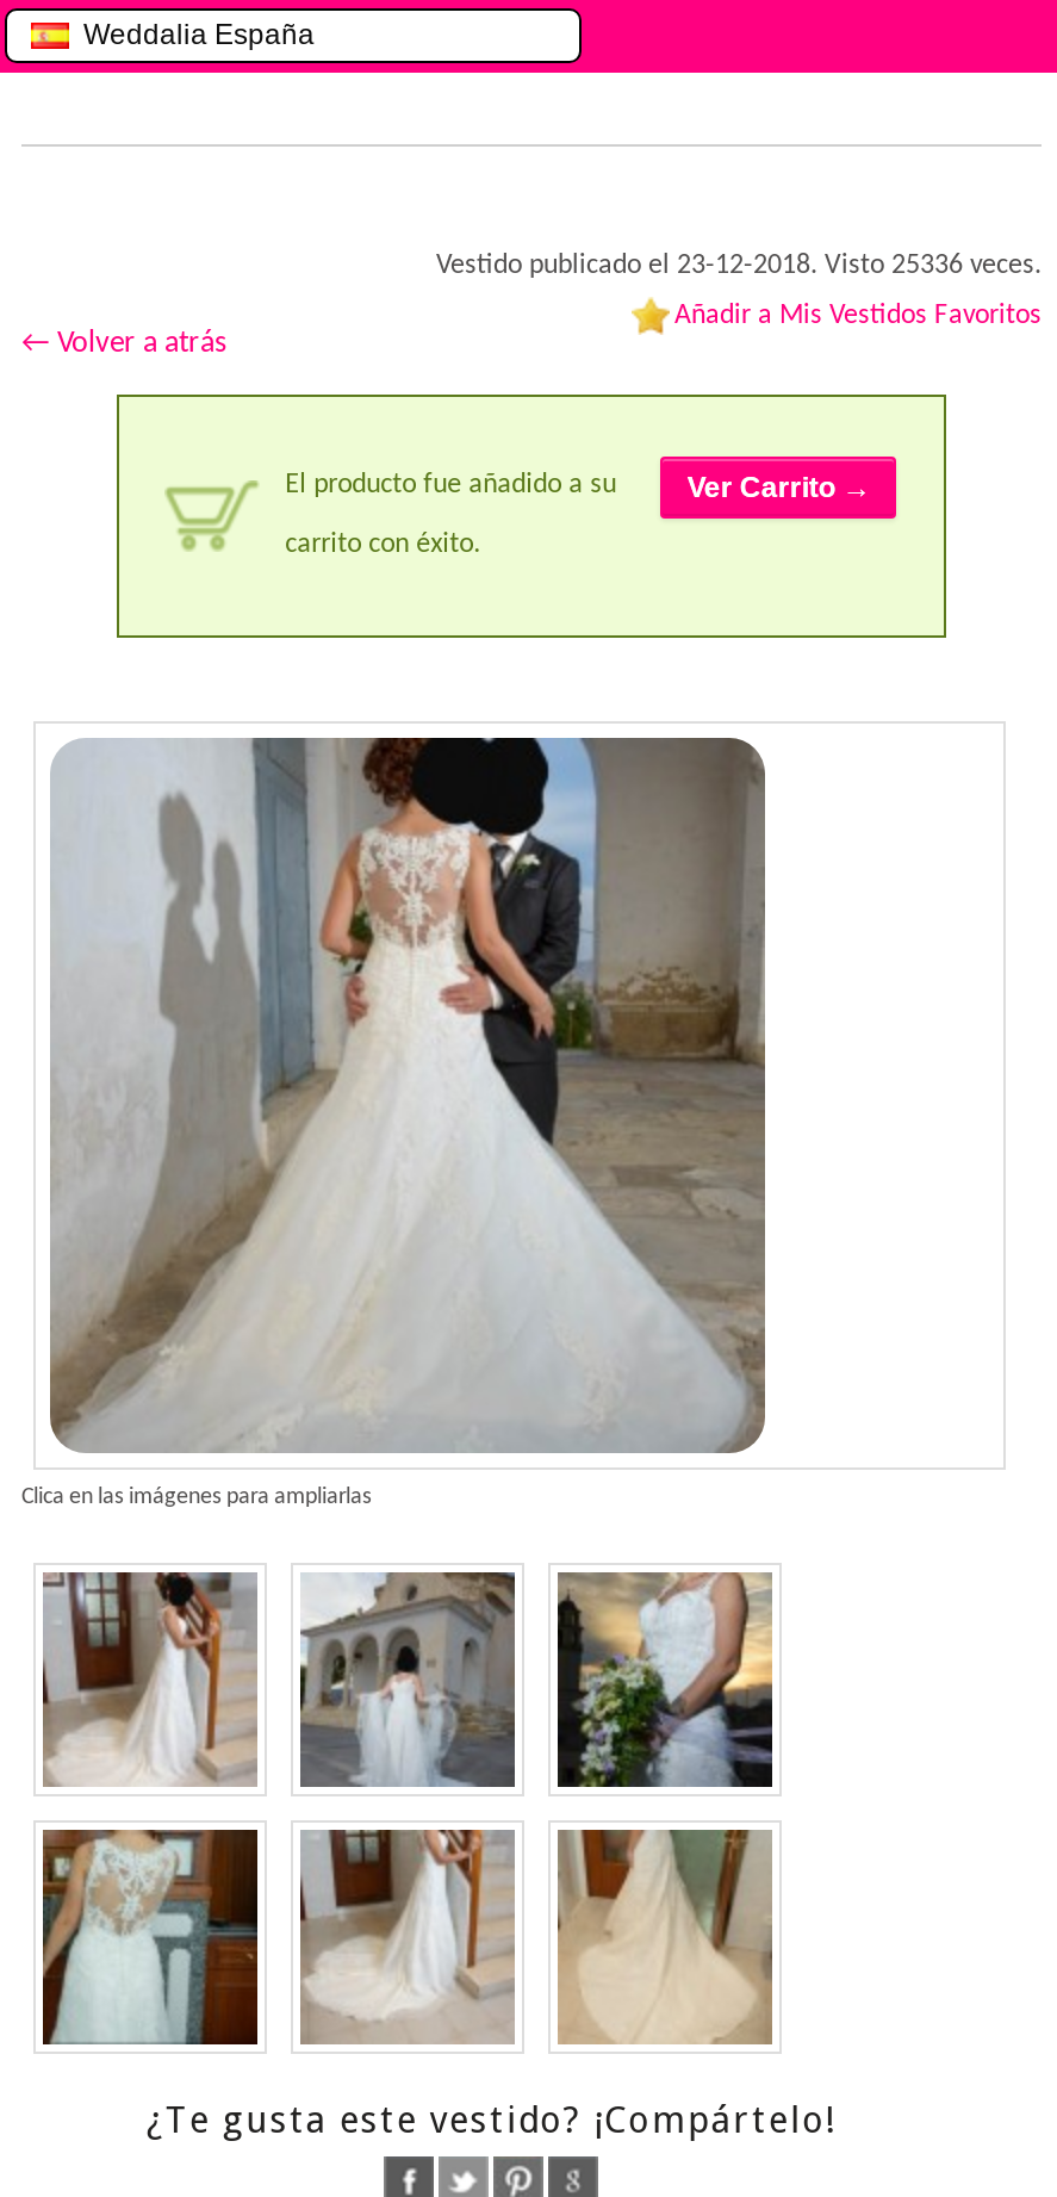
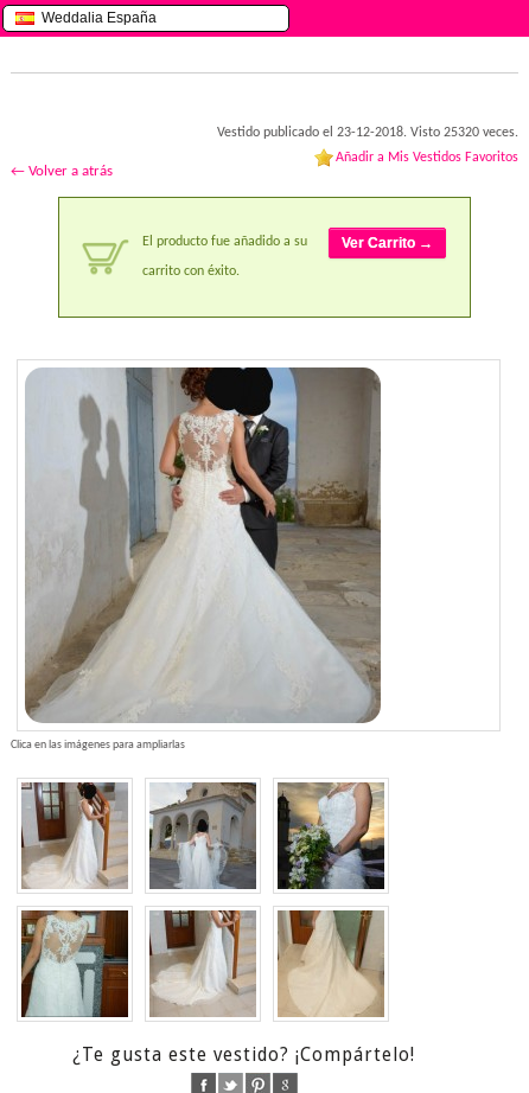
- Vestido publicado el 23-12-2018. Visto 25336 veces.
+ Vestido publicado el 23-12-2018. Visto 25320 veces.
